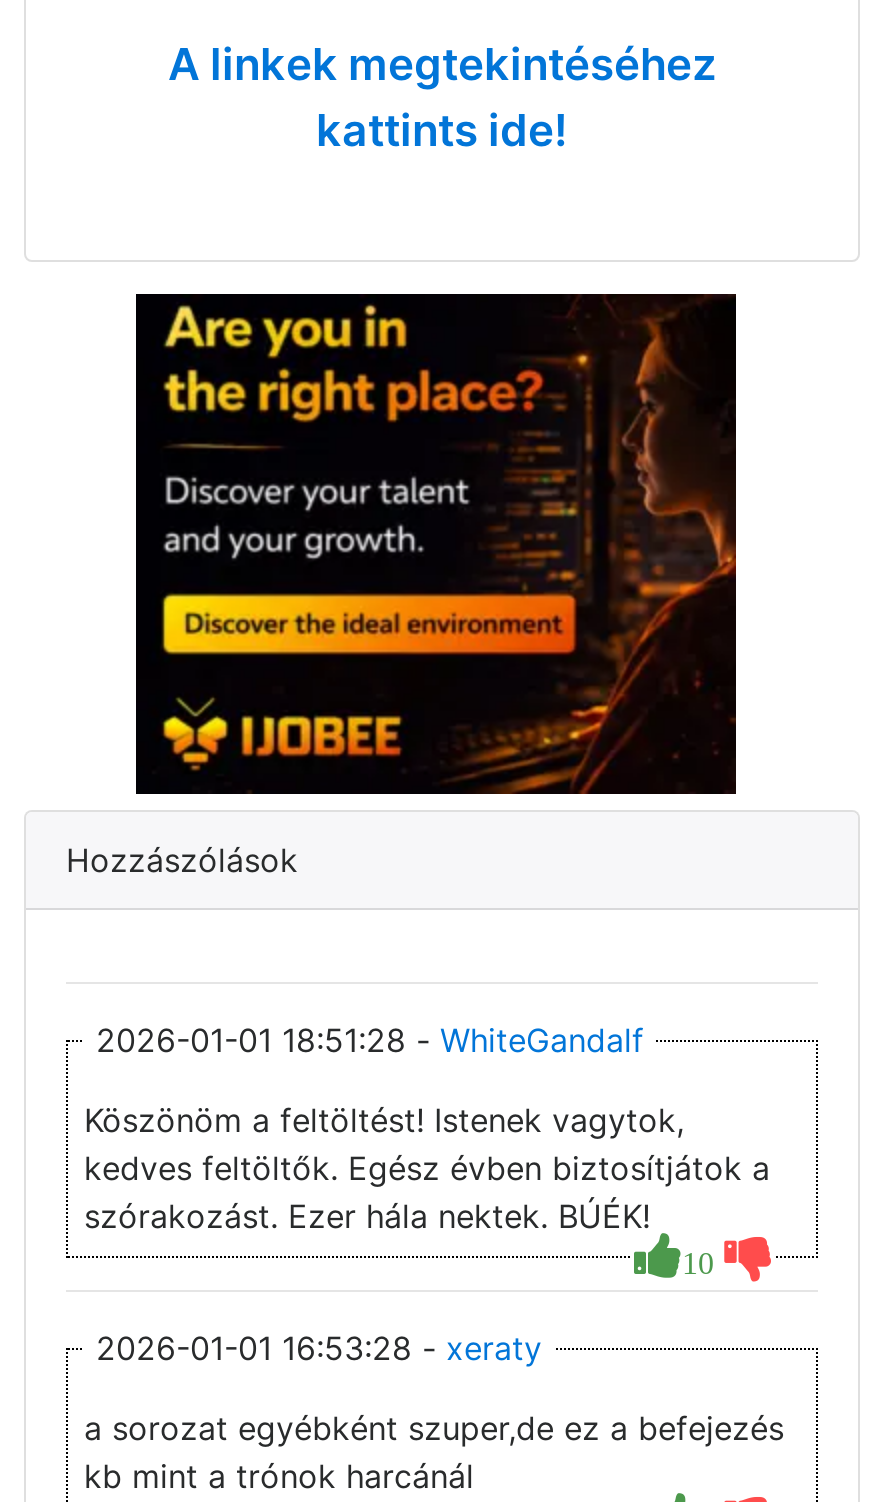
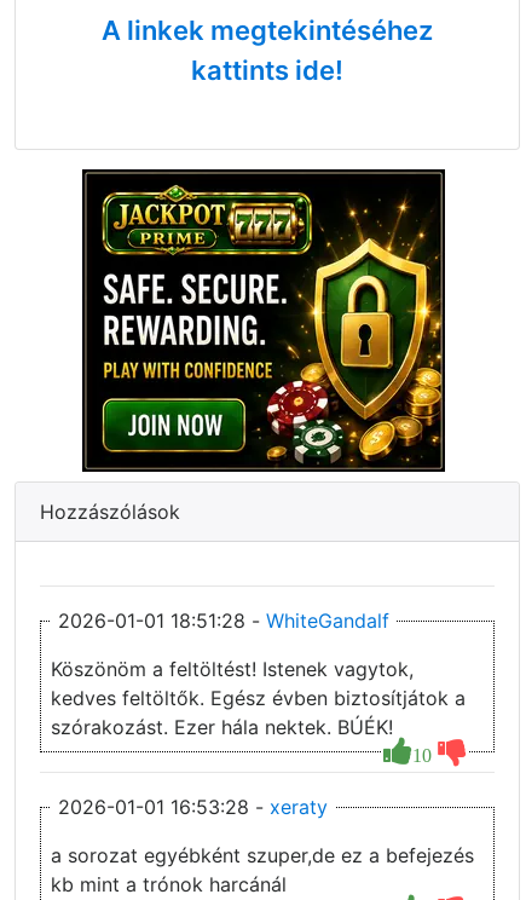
- [image]
+ [image]
